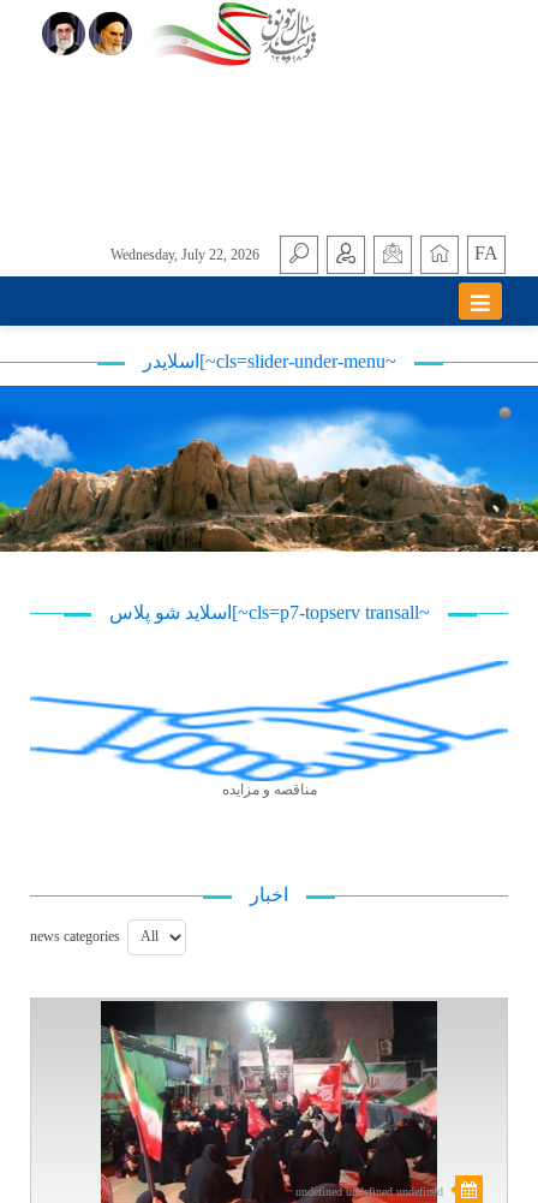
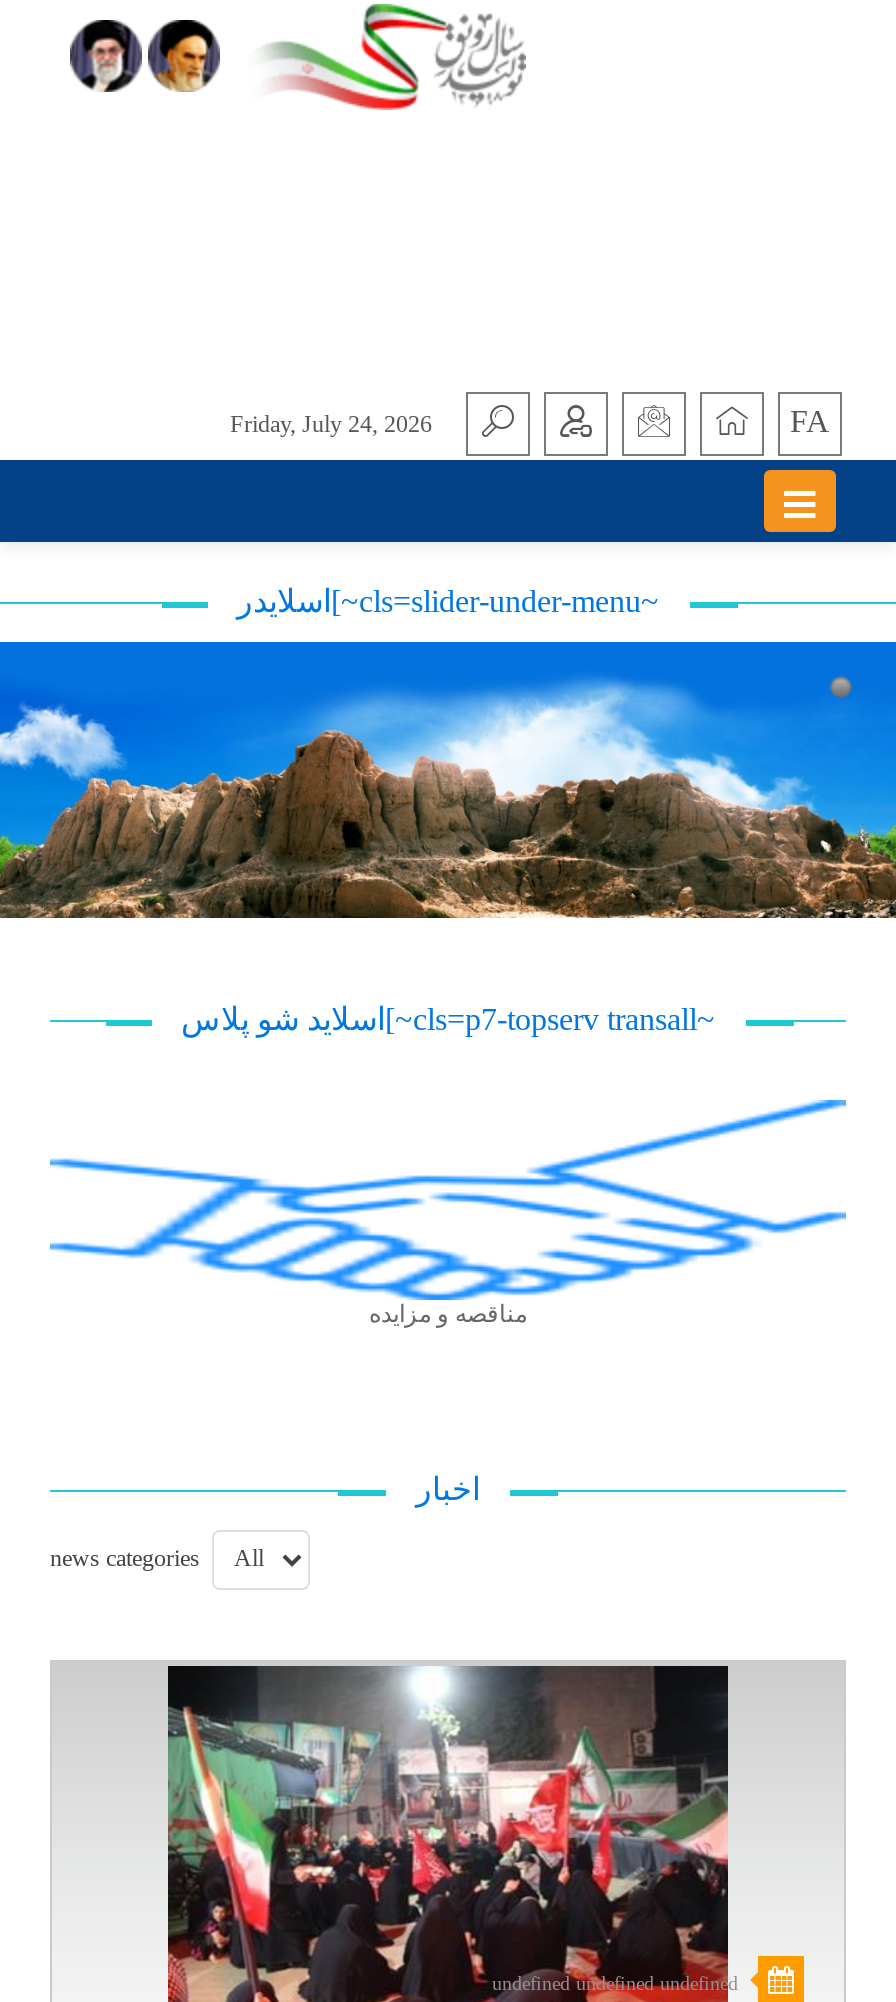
- Wednesday, July 22, 2026
+ Friday, July 24, 2026
